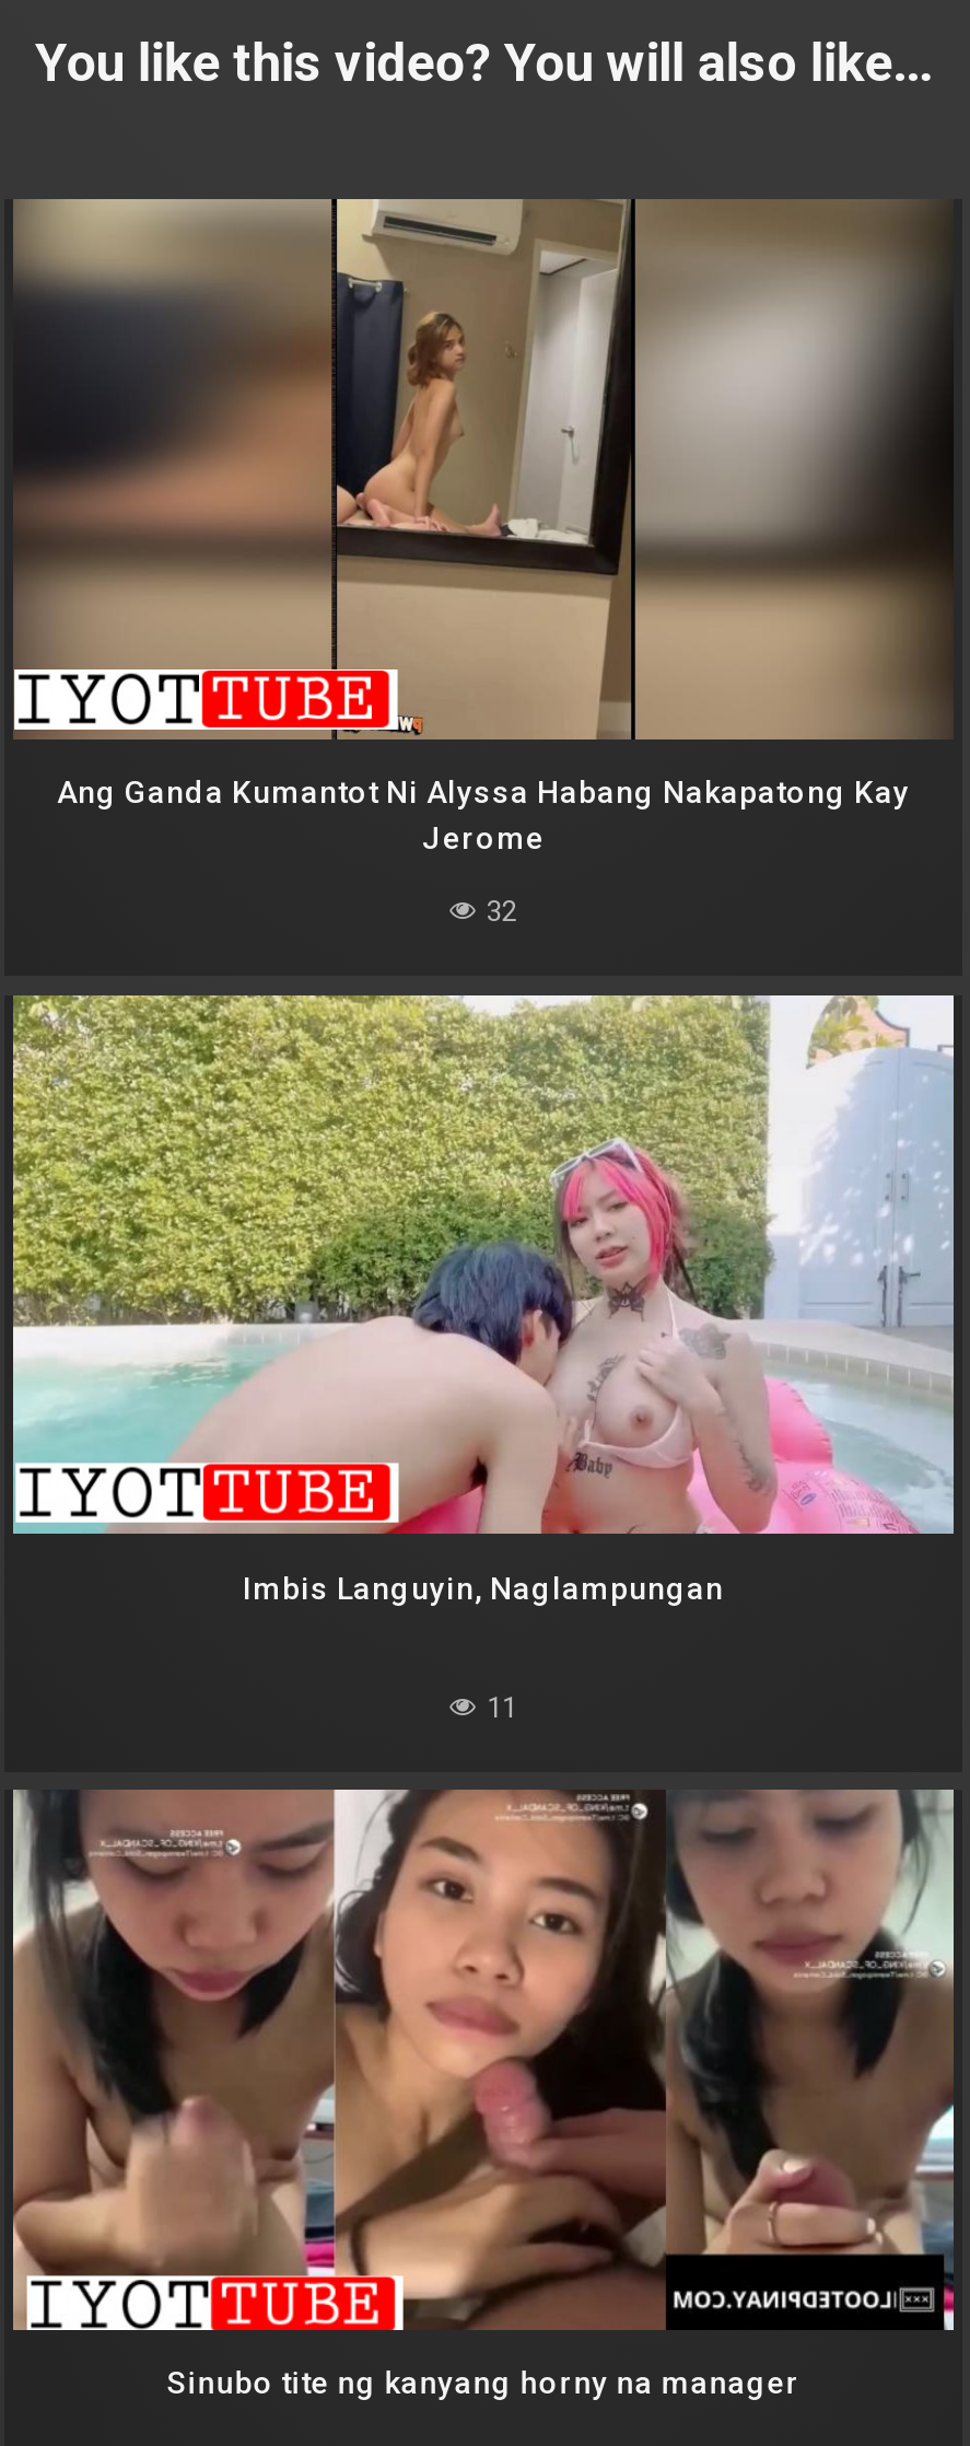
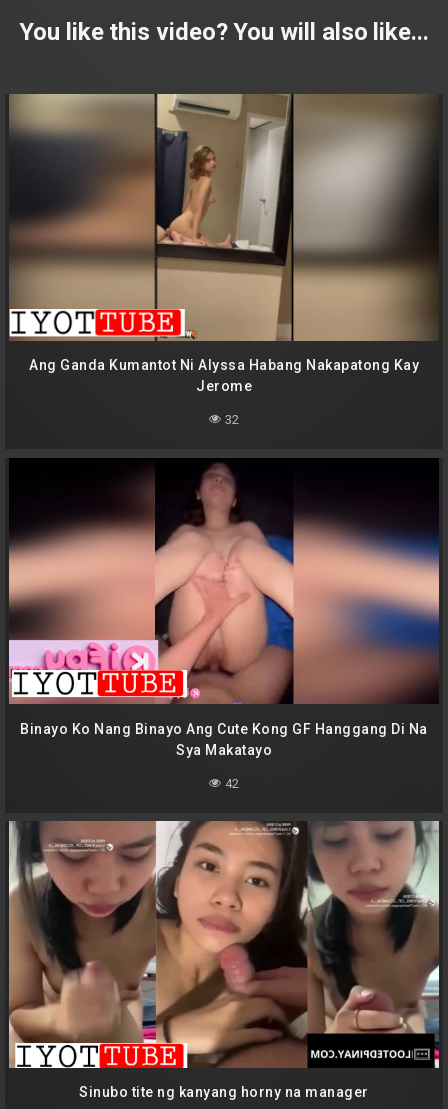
- [image]
- Imbis Languyin, Naglampungan
+ [image]
+ Binayo Ko Nang Binayo Ang Cute Kong GF Hanggang Di Na
+ Sya Makatayo

- 11
+ 42
